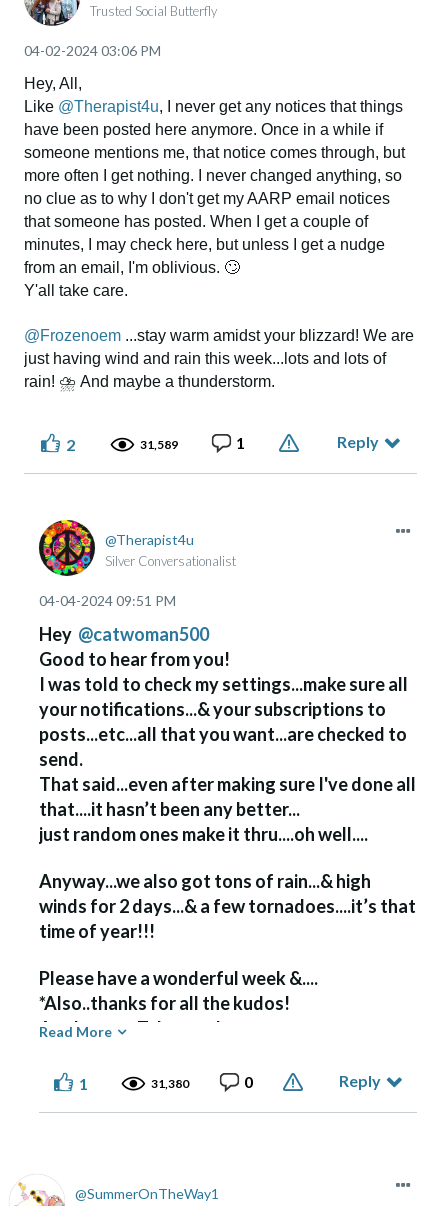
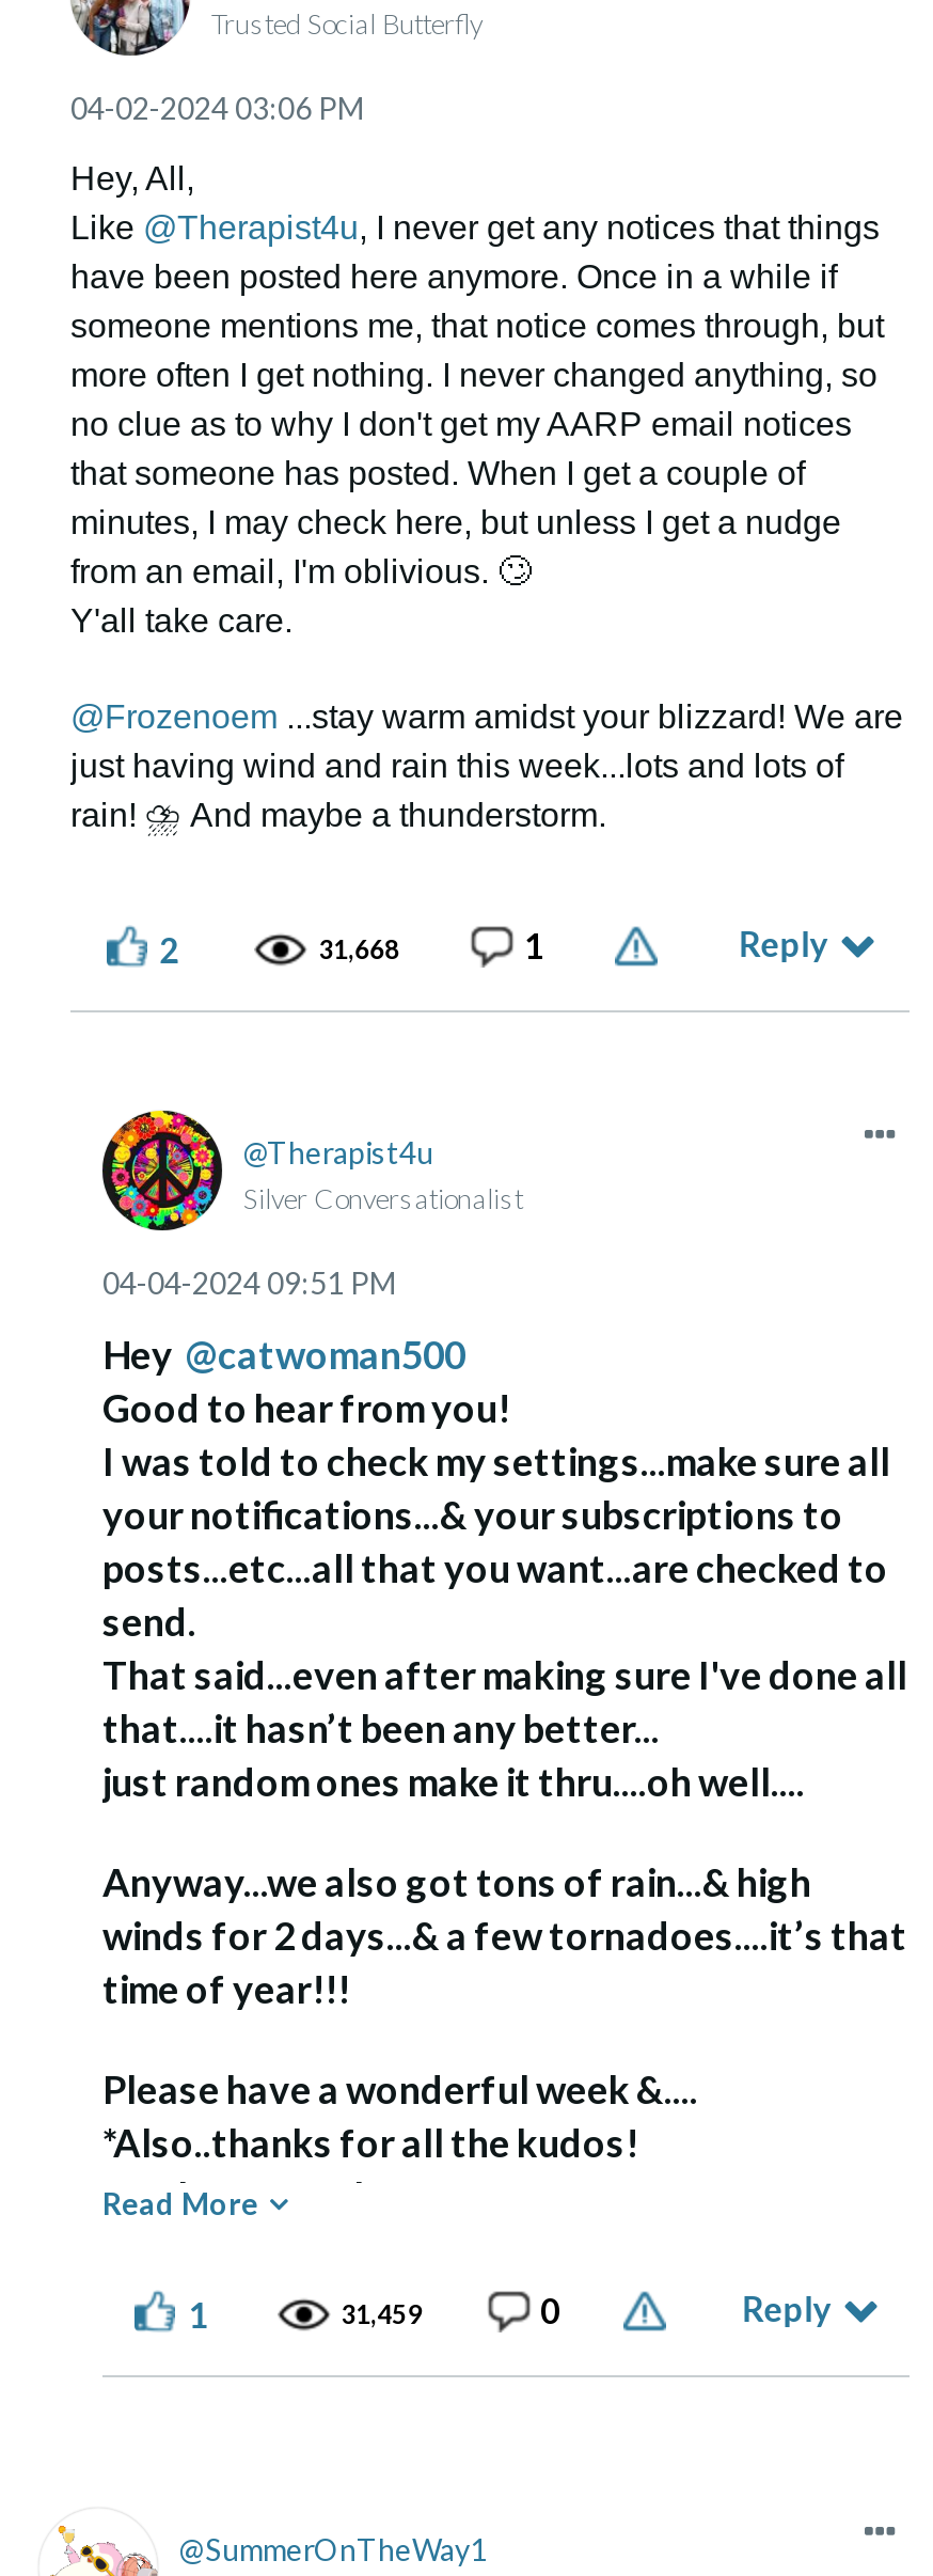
- 31,589
+ 31,668

- 31,380
+ 31,459
